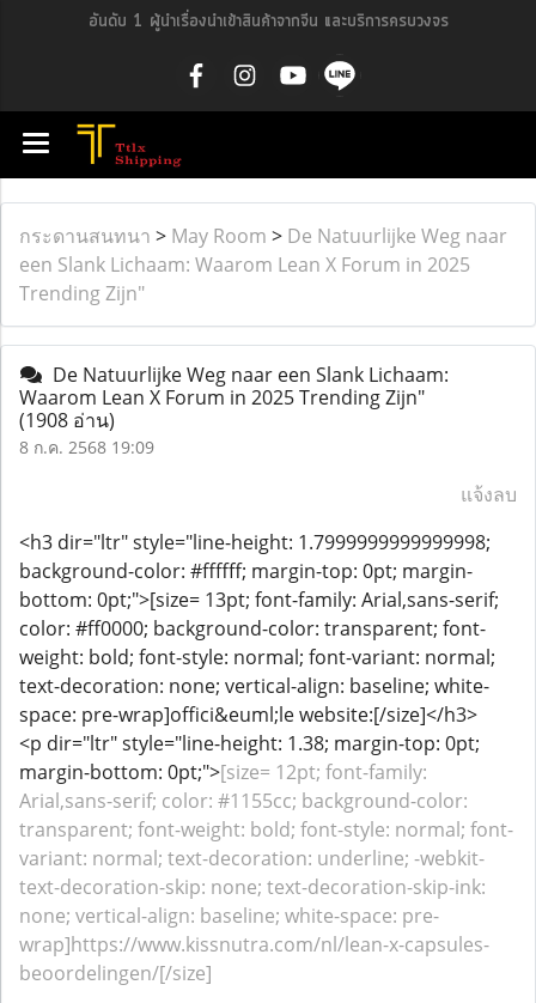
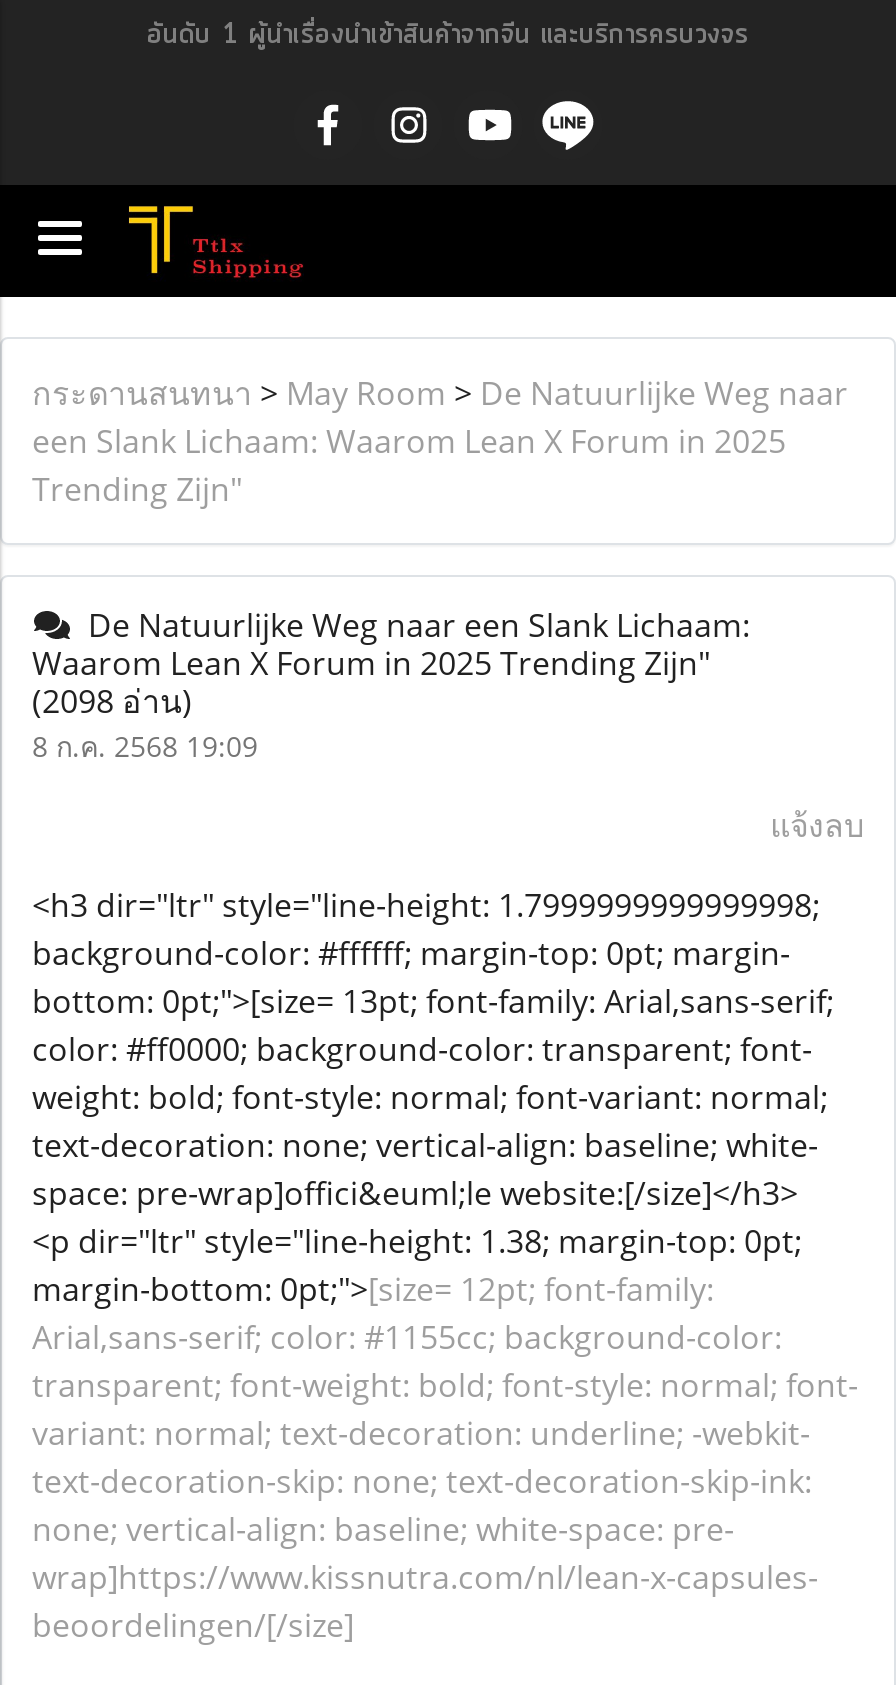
- (1908 อ่าน)
+ (2098 อ่าน)
